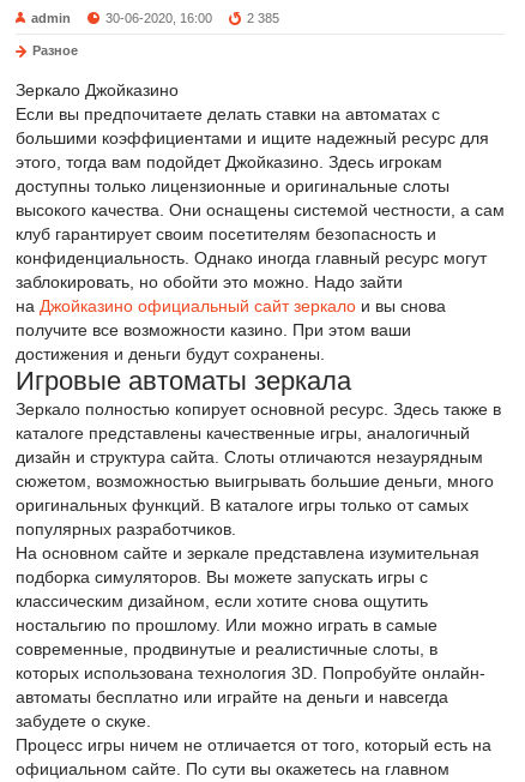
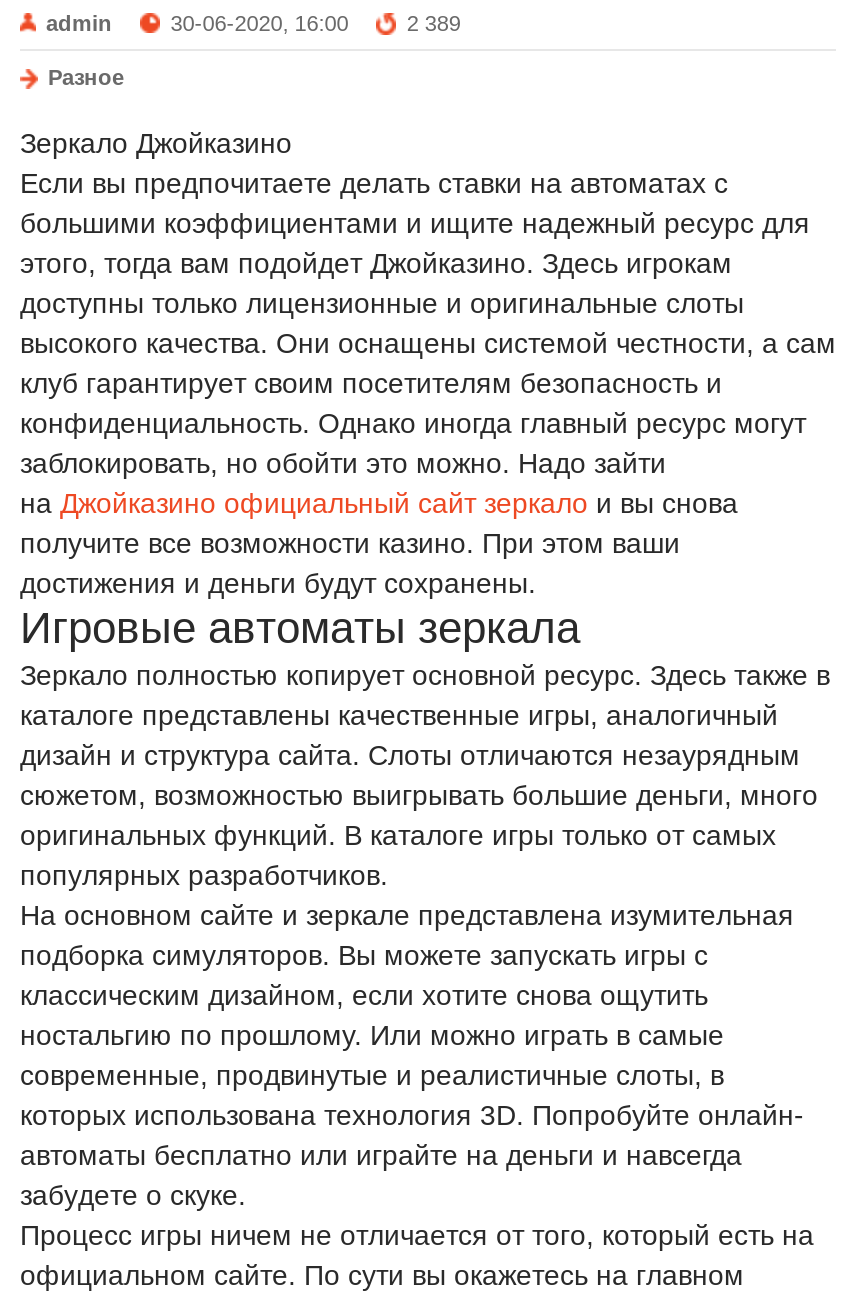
- 2 385
+ 2 389
